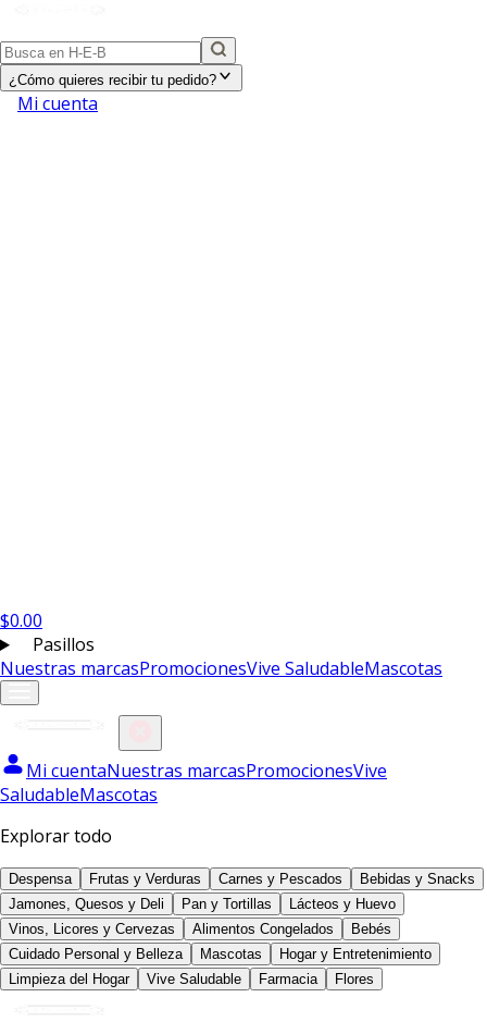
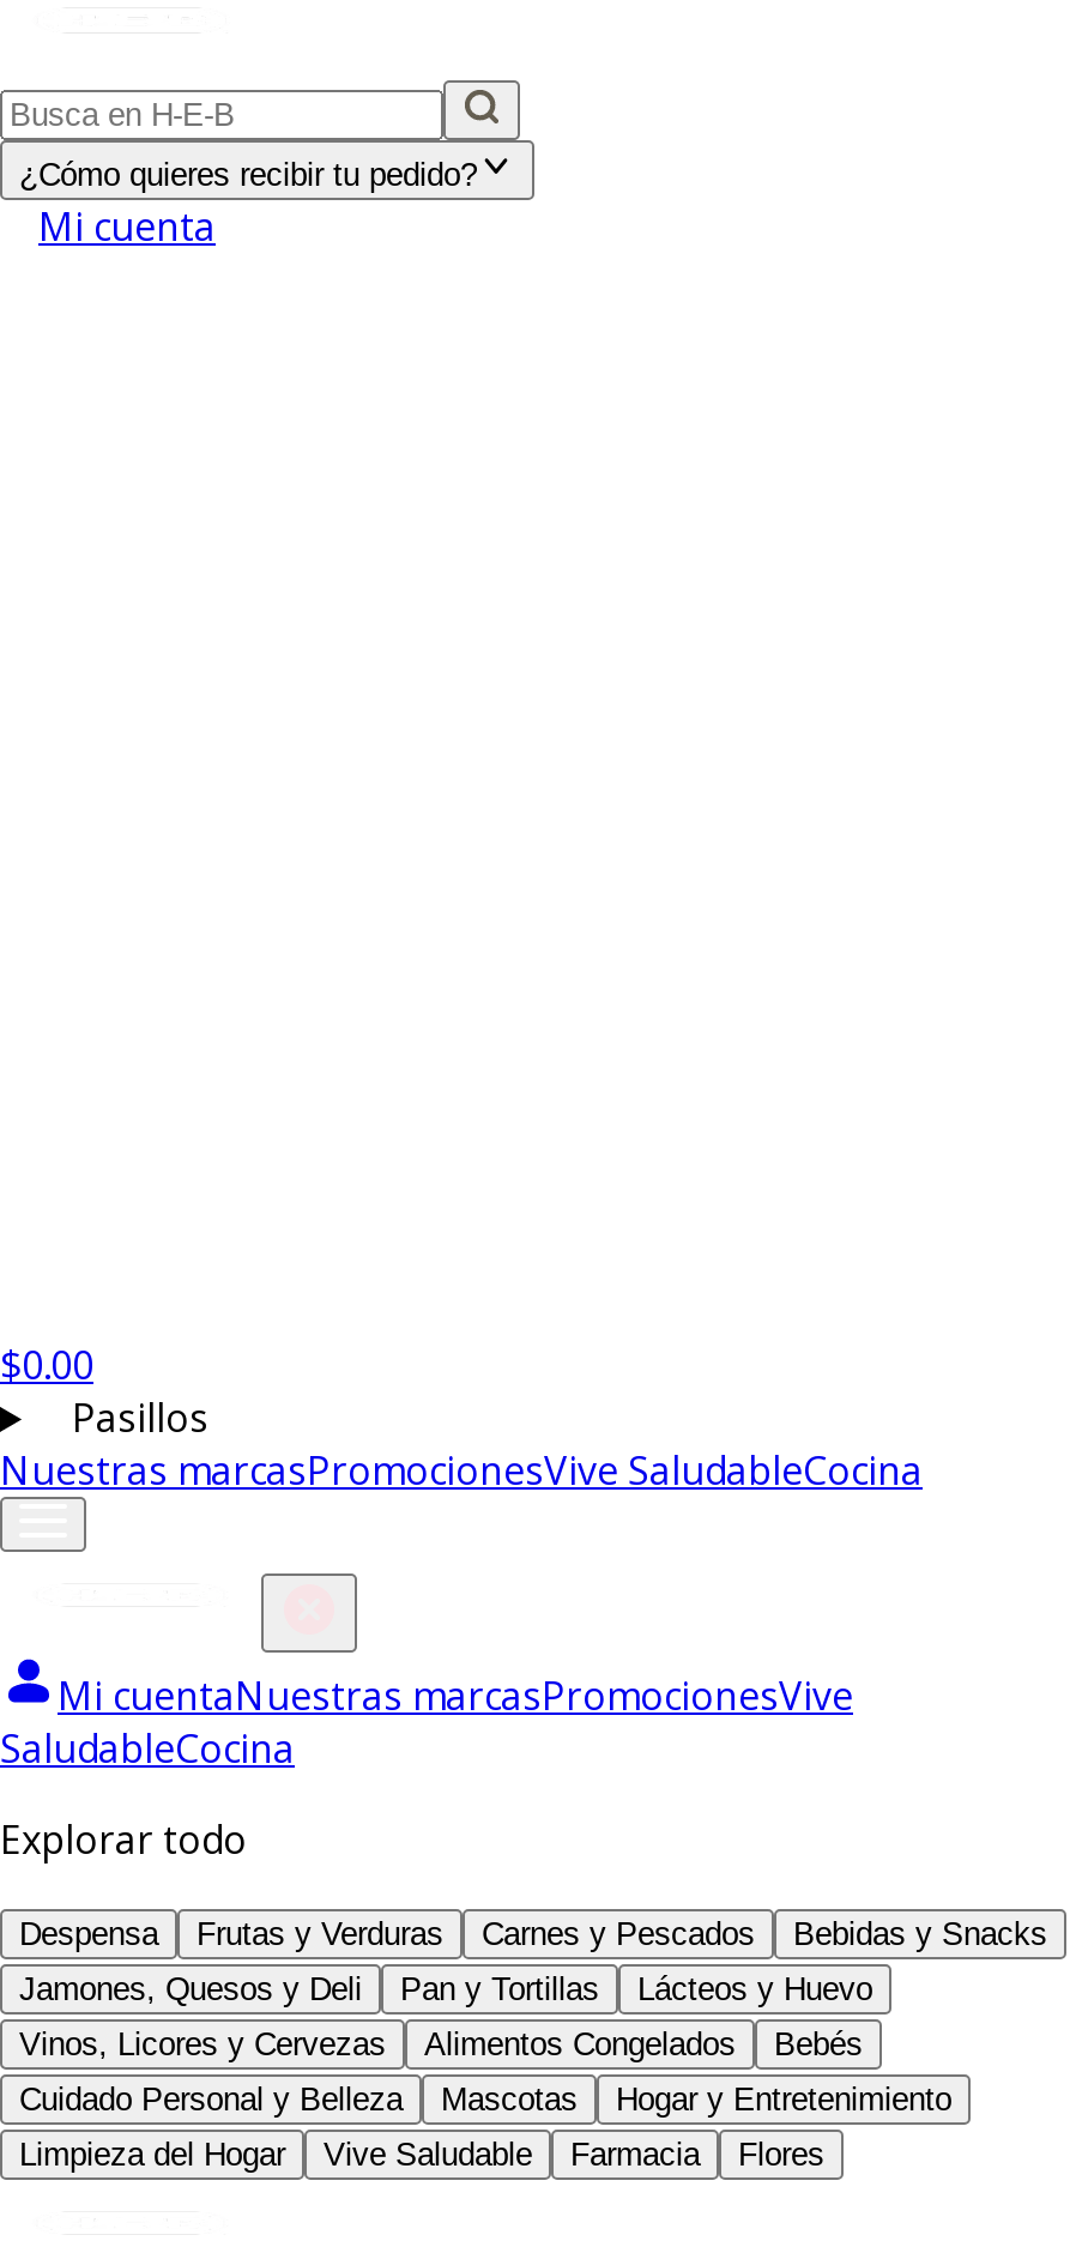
- Nuestras marcasPromocionesVive SaludableMascotas
+ Nuestras marcasPromocionesVive SaludableCocina

- SaludableMascotas
+ SaludableCocina
